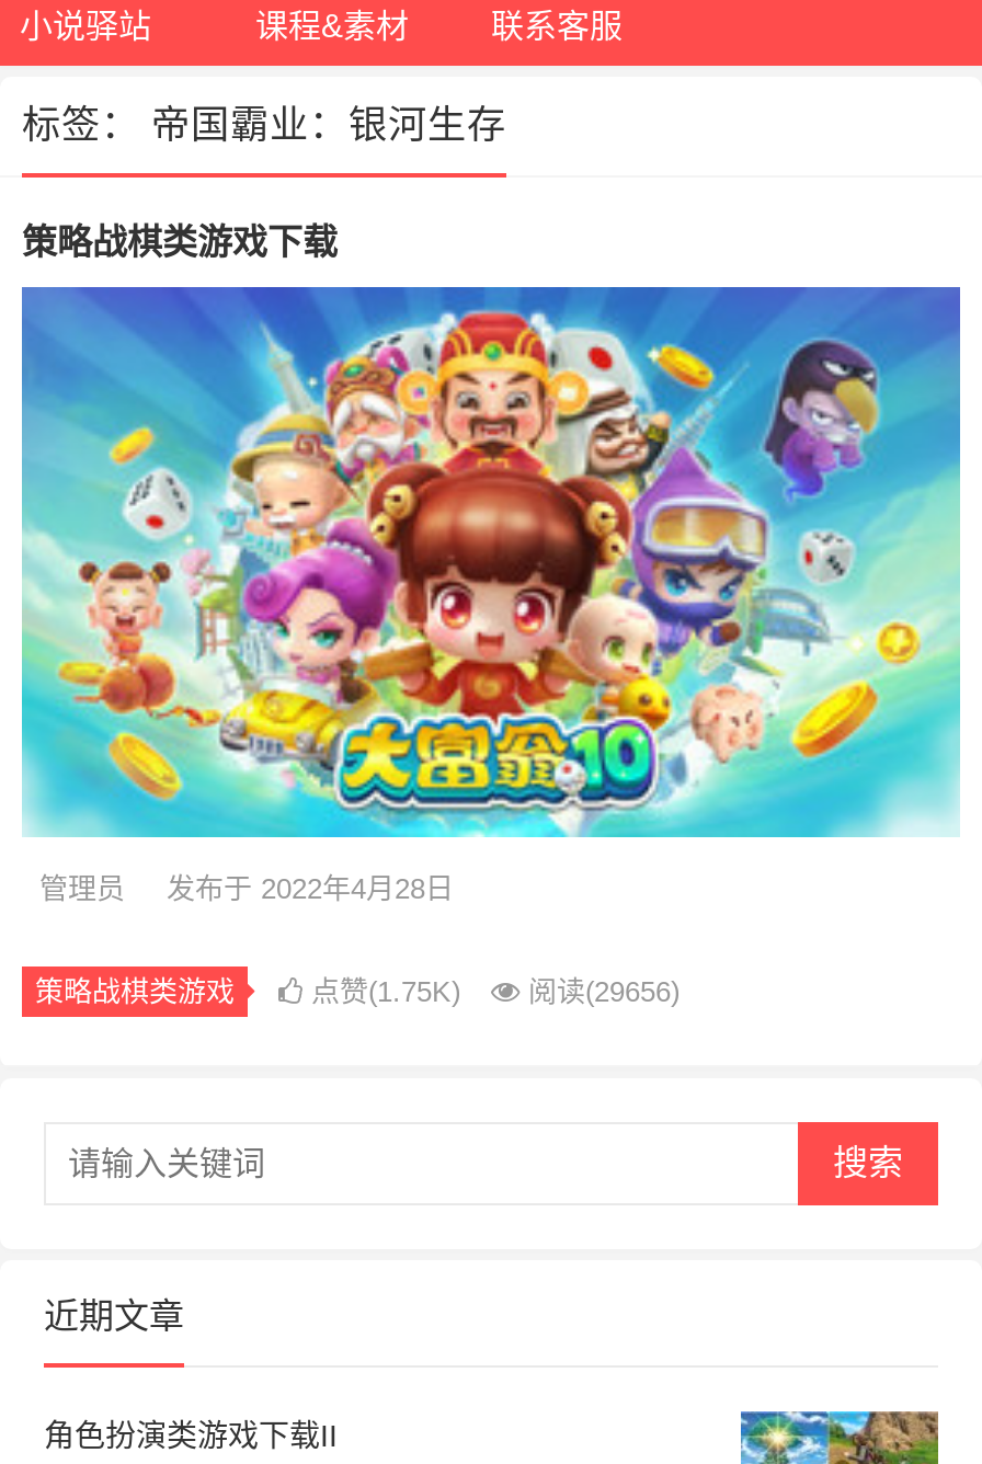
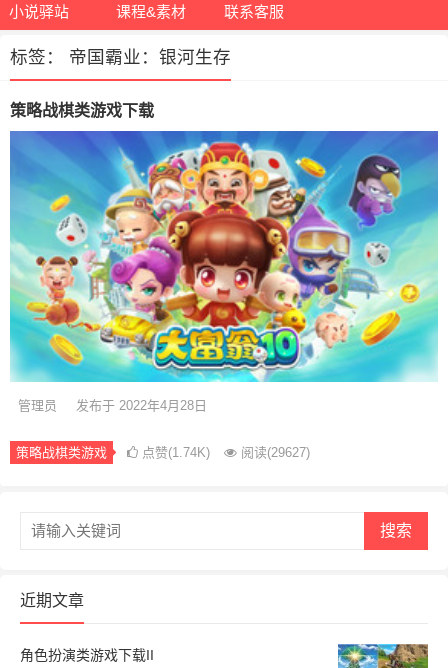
- 点赞(1.75K)
+ 点赞(1.74K)

- 阅读(29656)
+ 阅读(29627)
